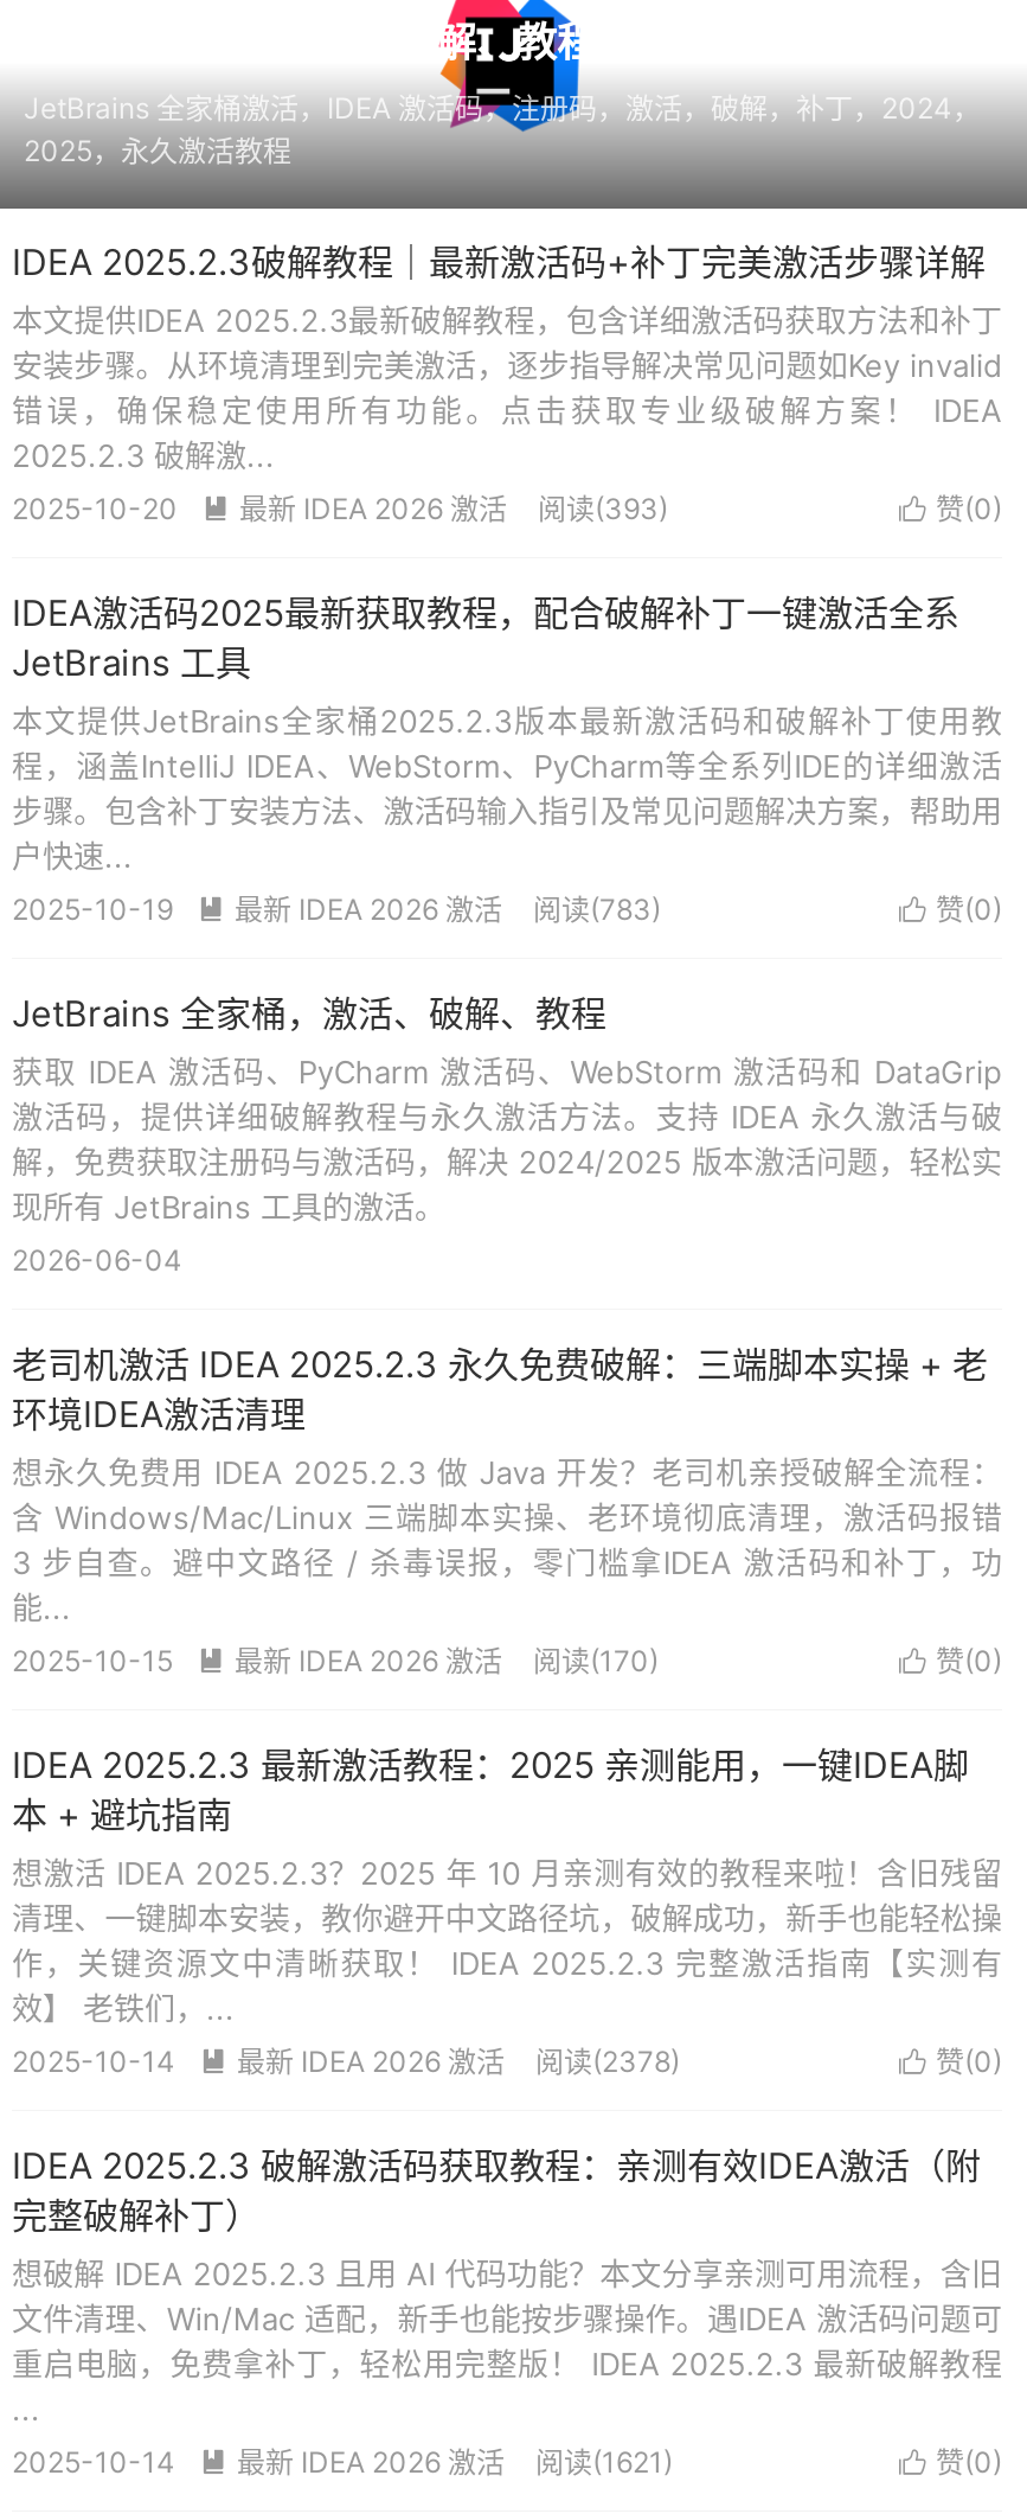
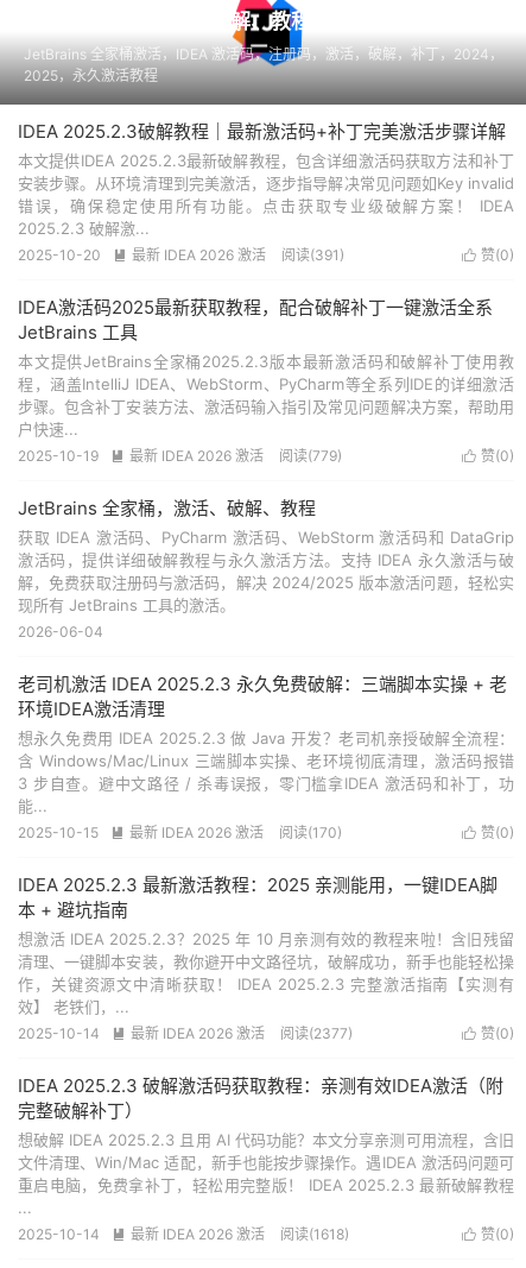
- 阅读(393)
+ 阅读(391)

- 阅读(783)
+ 阅读(779)

- 阅读(2378)
+ 阅读(2377)

- 阅读(1621)
+ 阅读(1618)
